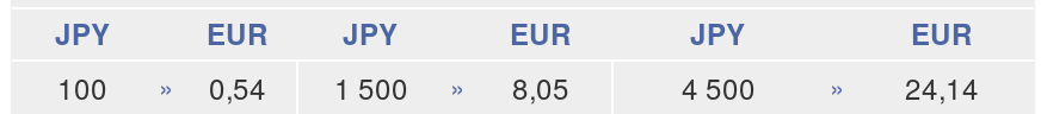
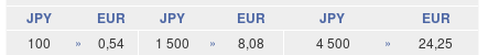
- 8,05
+ 8,08

- 24,14
+ 24,25
